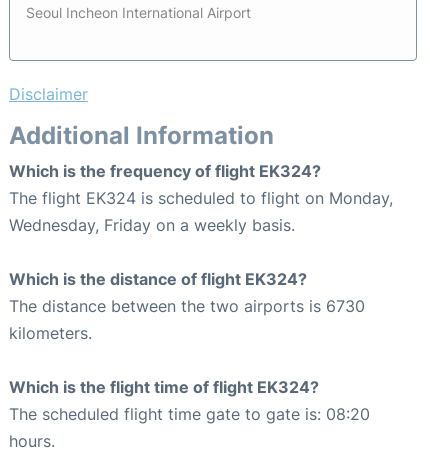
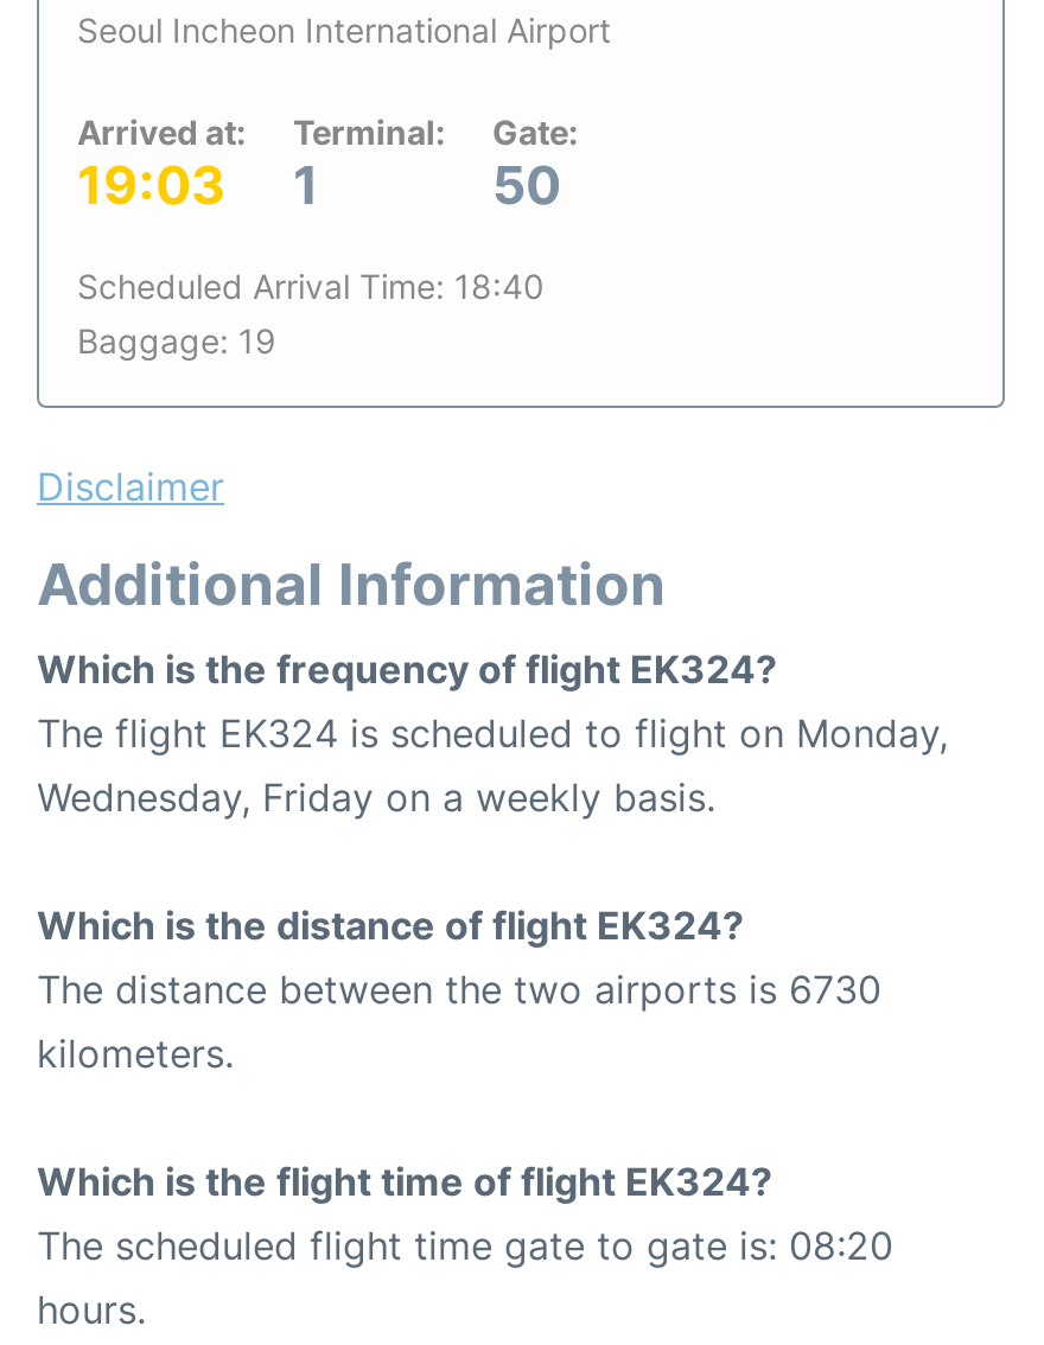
+ Arrived at:
+ 19:03

+ Gate:
+ 50
+ Scheduled Arrival Time: 18:40
+ Baggage: 19

+ Terminal:
+ 1
